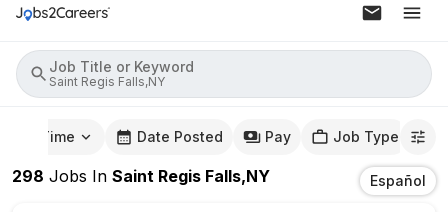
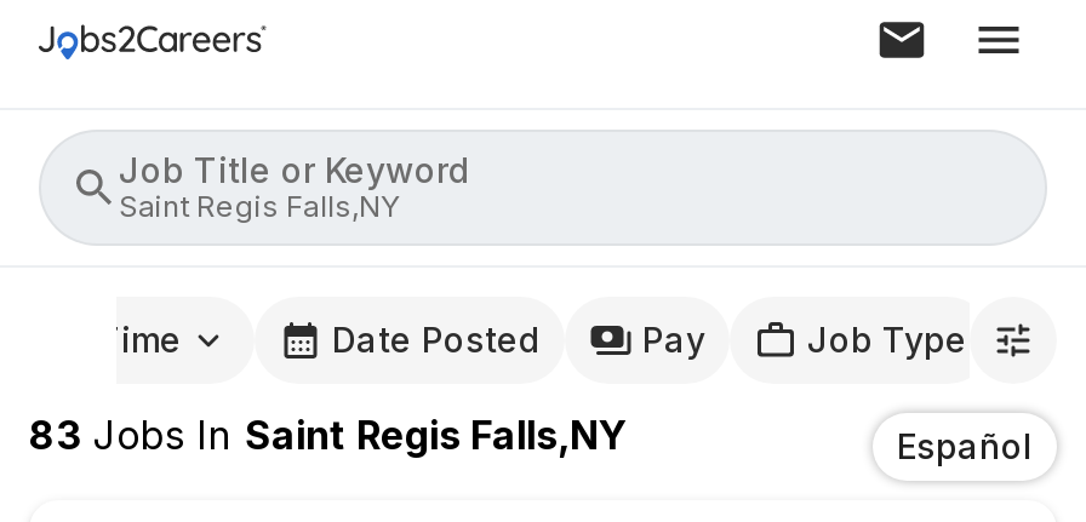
- 298 Jobs In Saint Regis Falls,NY
+ 83 Jobs In Saint Regis Falls,NY
